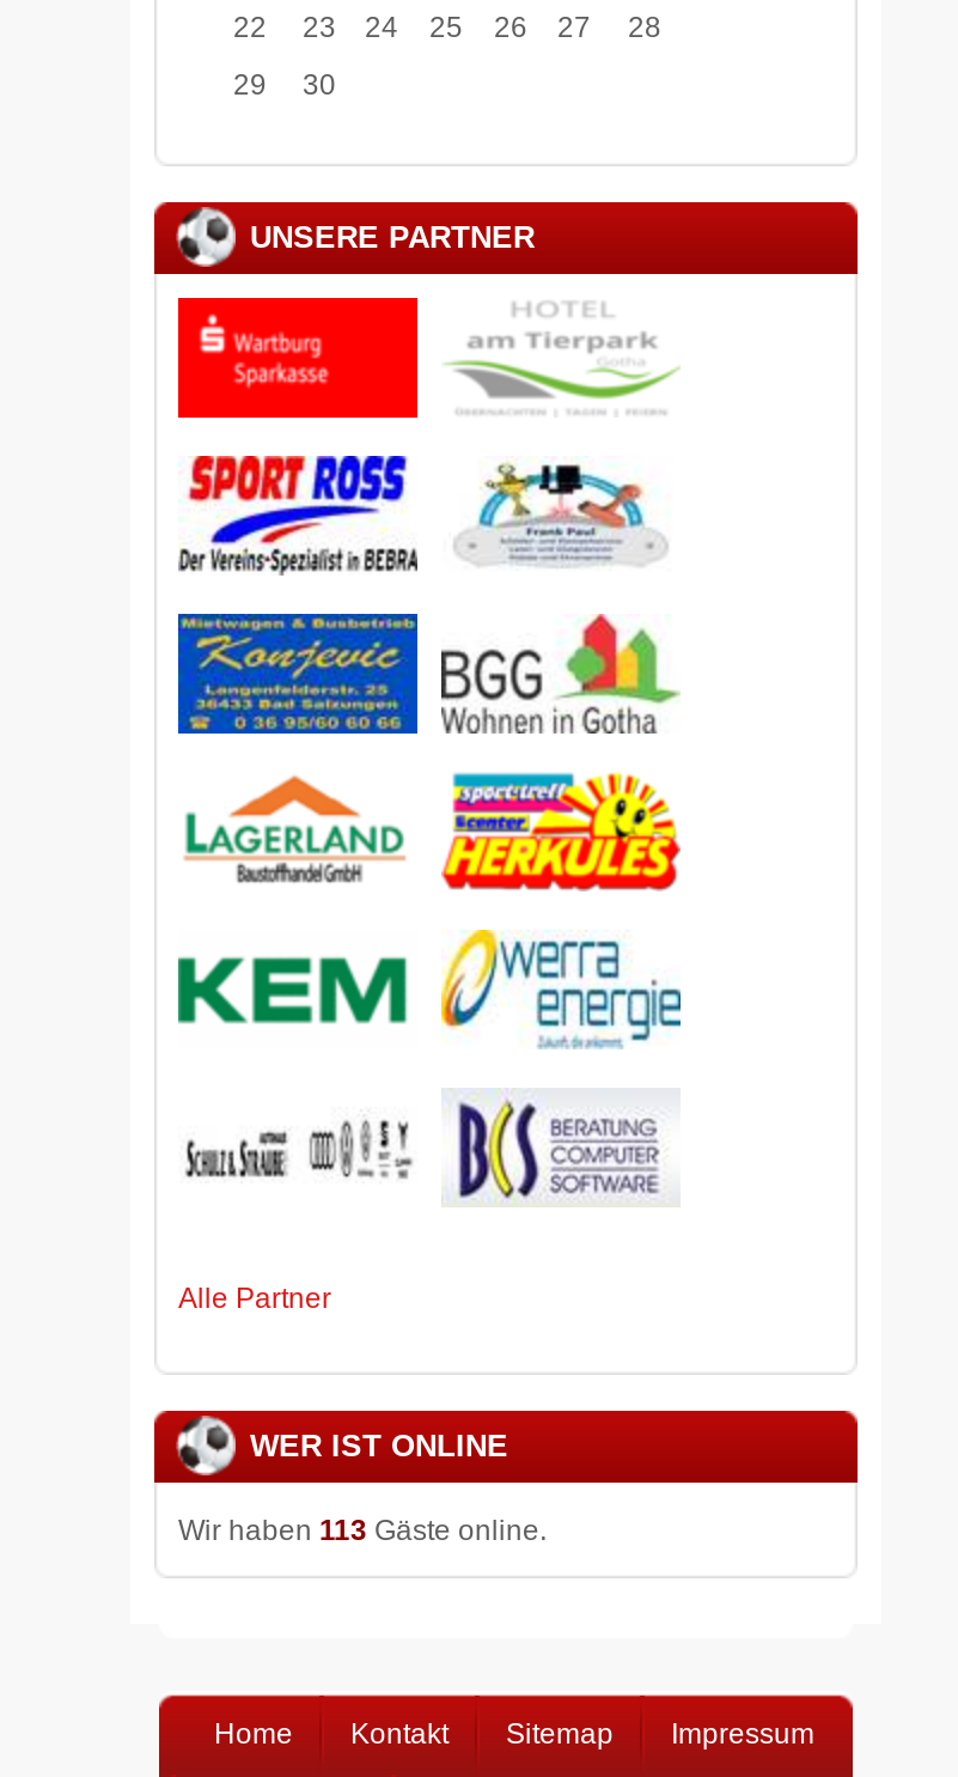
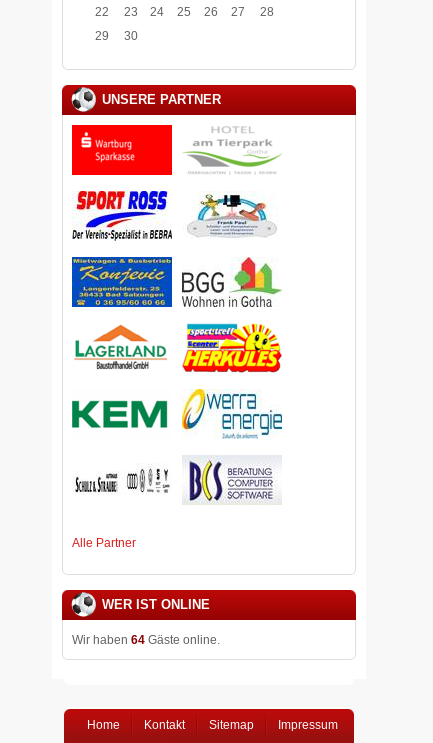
- Wir haben 113 Gäste online.
+ Wir haben 64 Gäste online.
